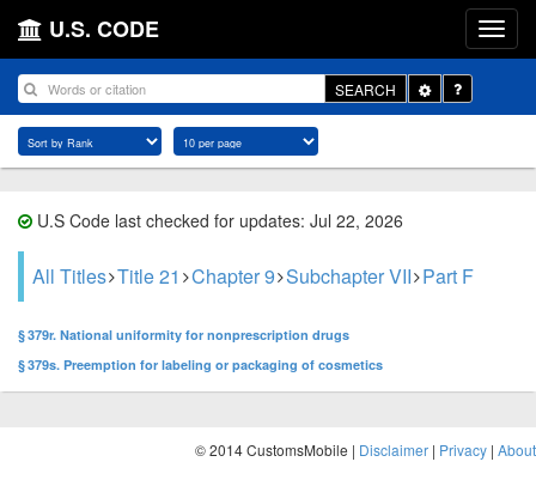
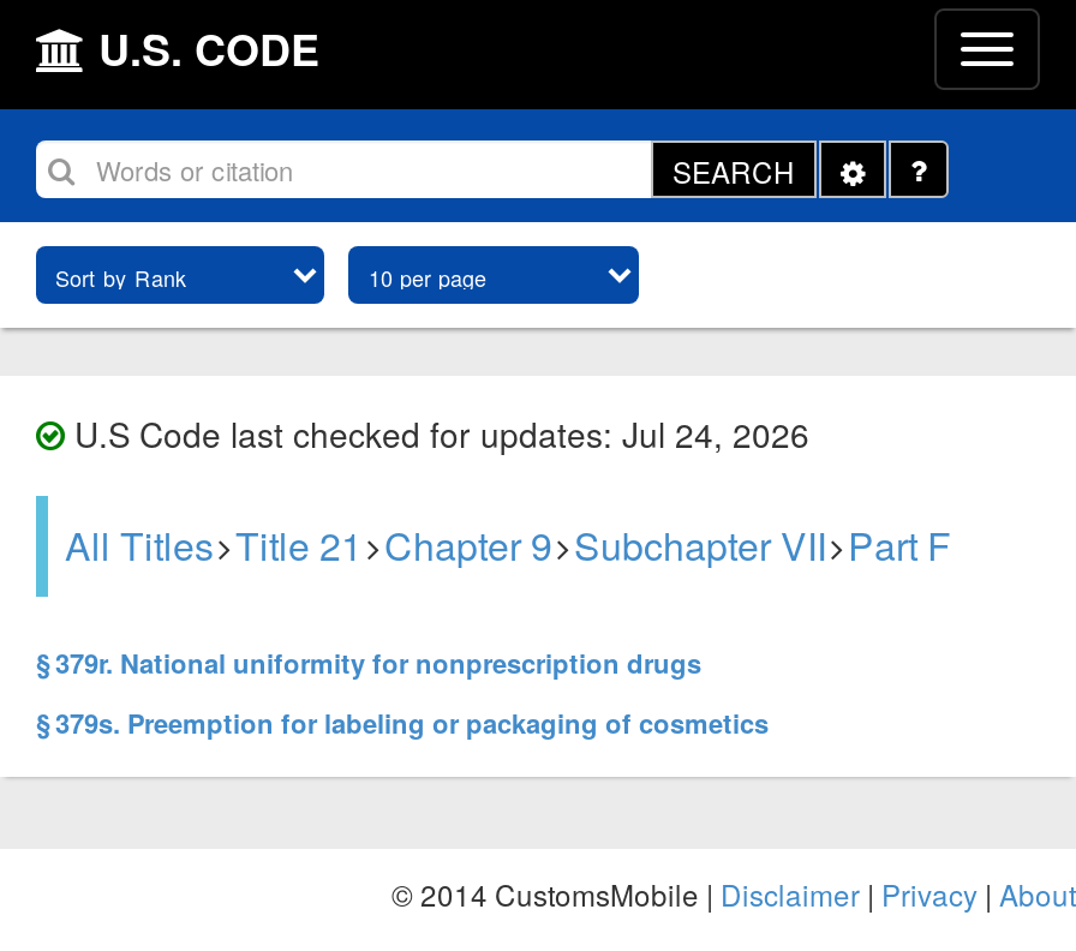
- U.S Code last checked for updates: Jul 22, 2026
+ U.S Code last checked for updates: Jul 24, 2026
